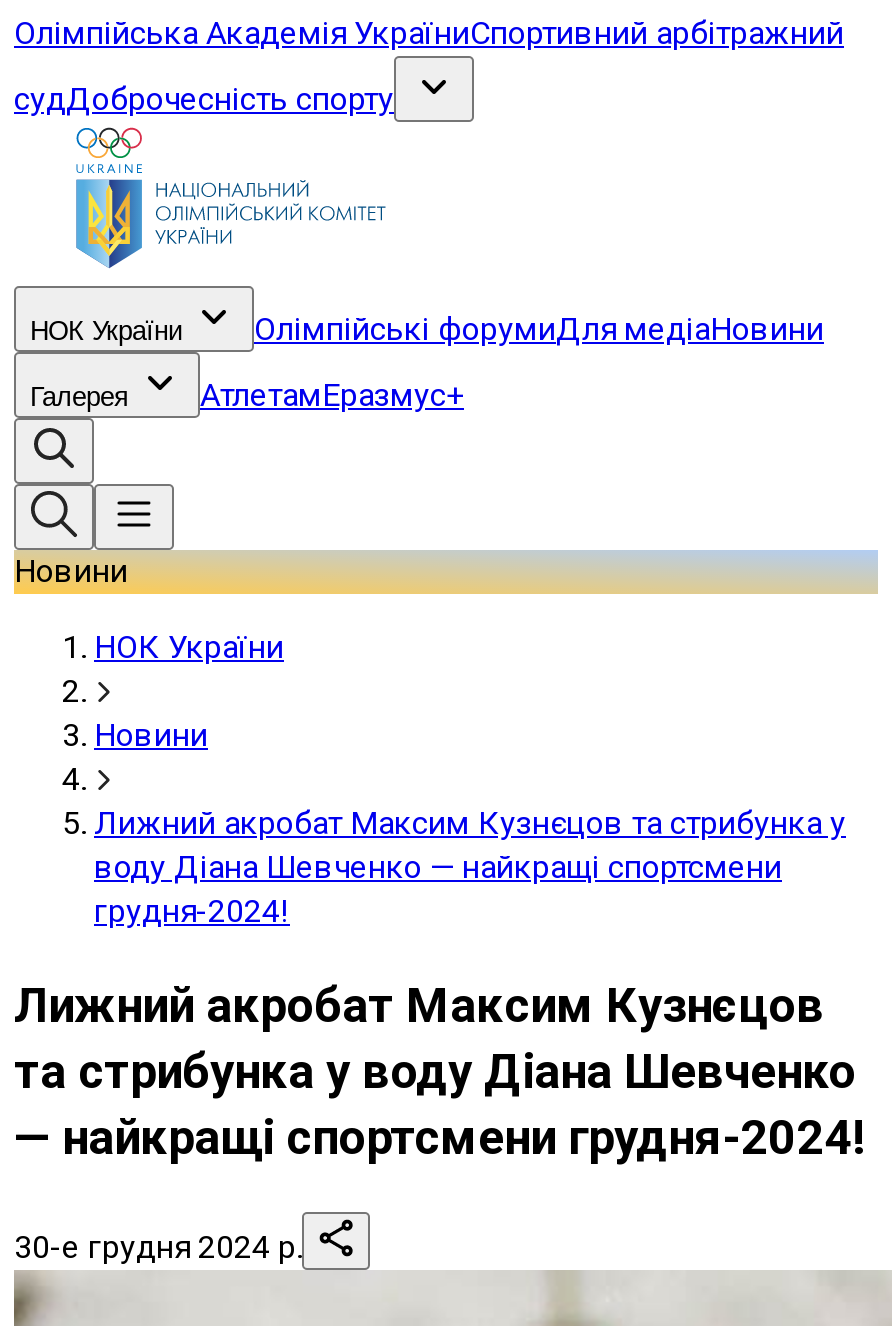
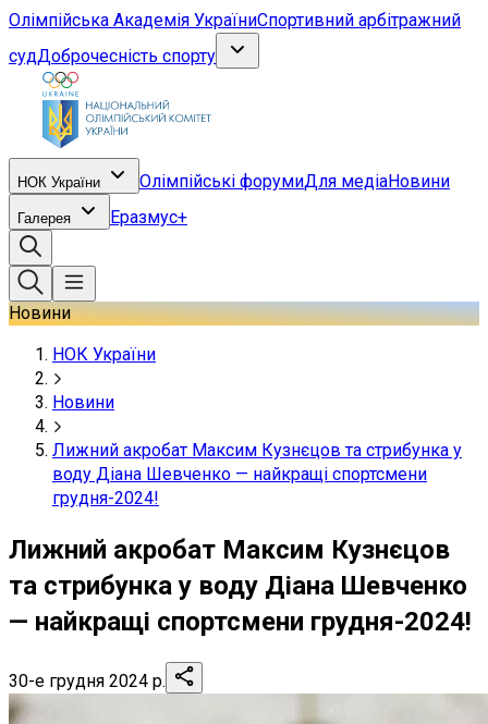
- АтлетамЕразмус+
+ Еразмус+
